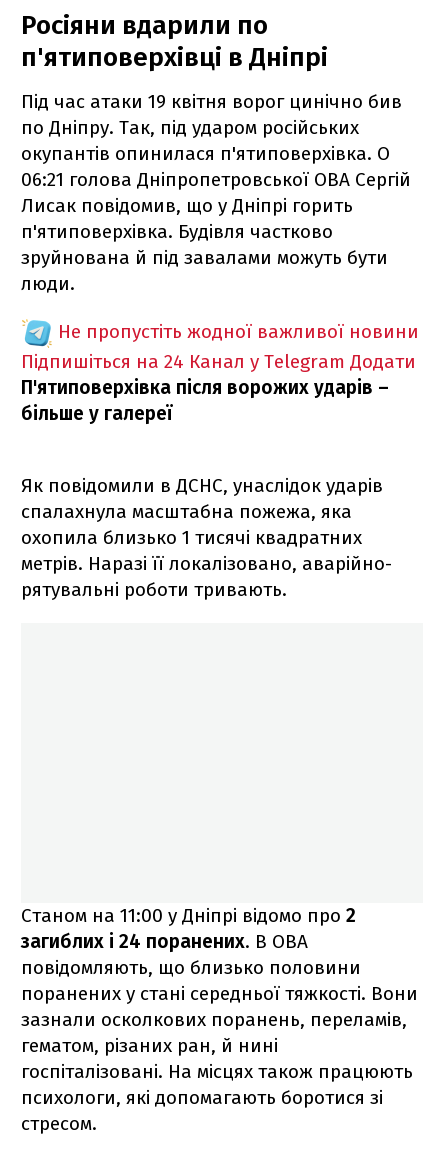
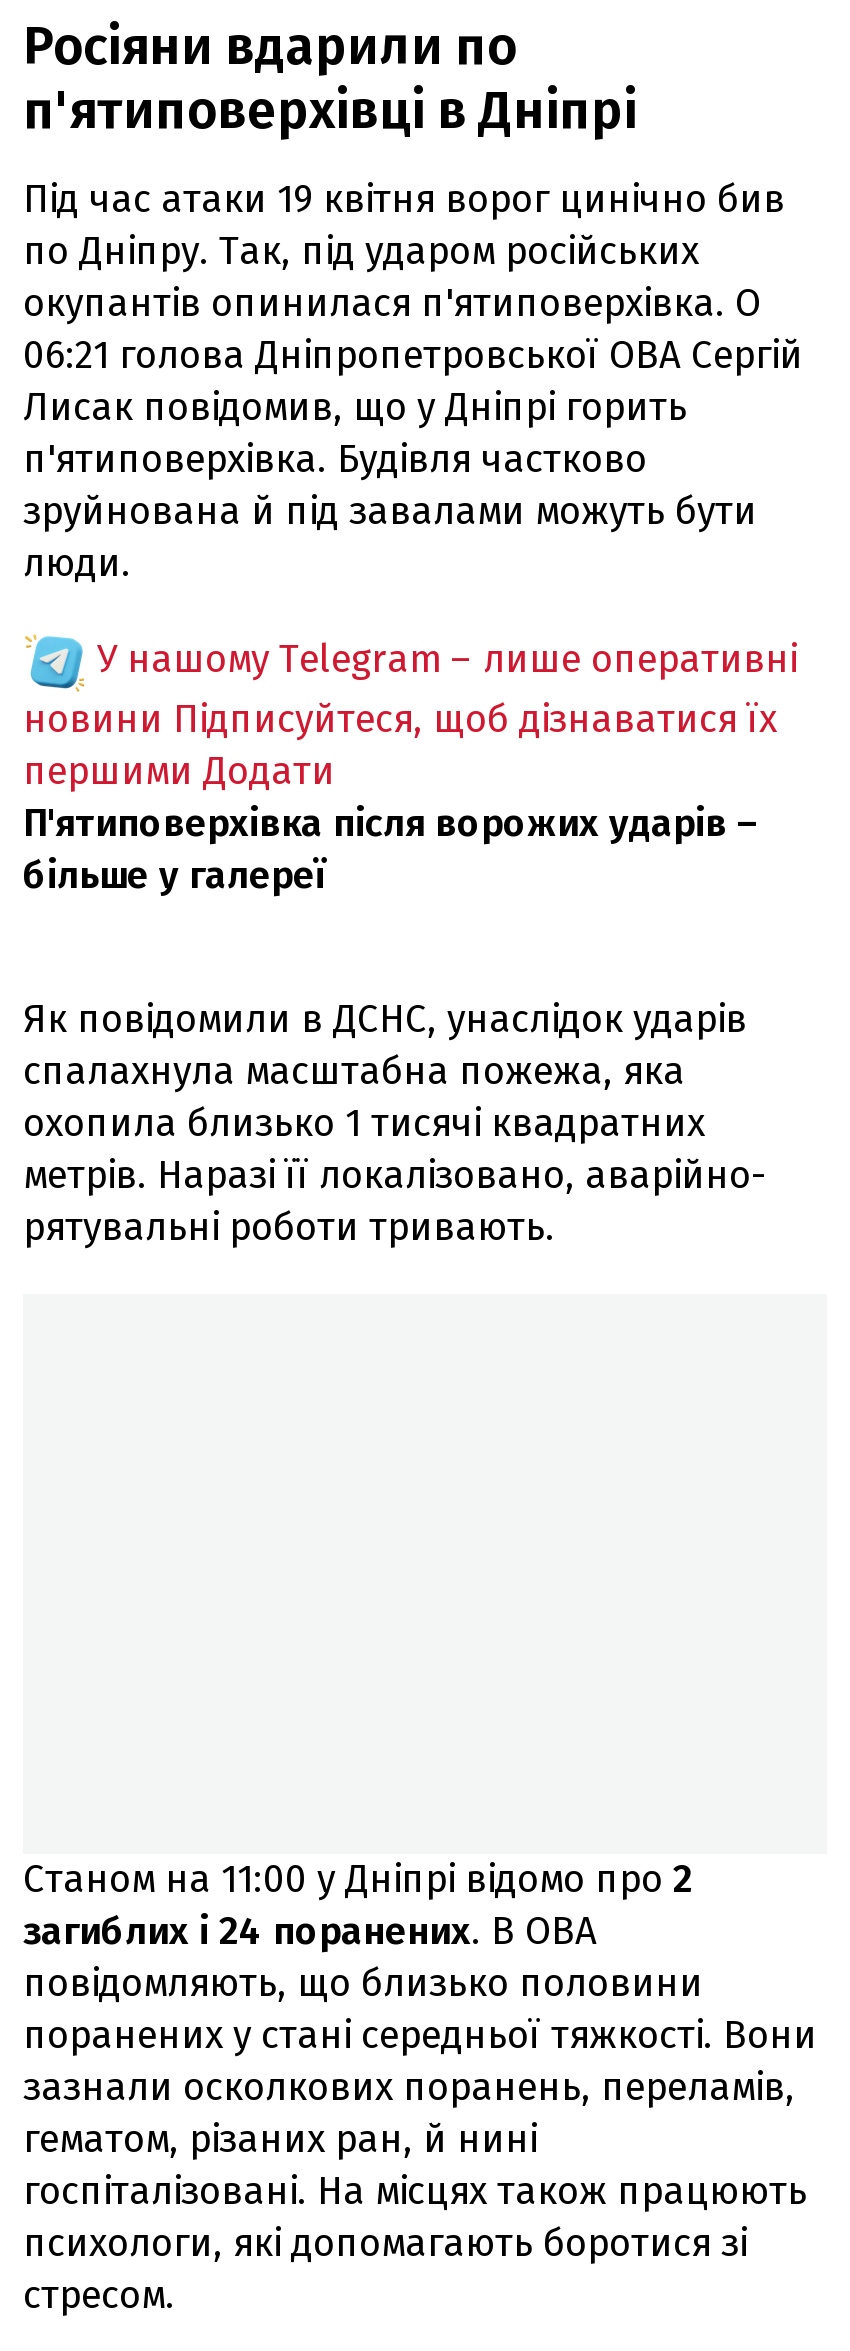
- Не пропустіть жодної важливої новини
- Підпишіться на 24 Канал у Telegram Додати
+ У нашому Telegram – лише оперативні
+ новини Підписуйтеся, щоб дізнаватися їх
+ першими Додати
